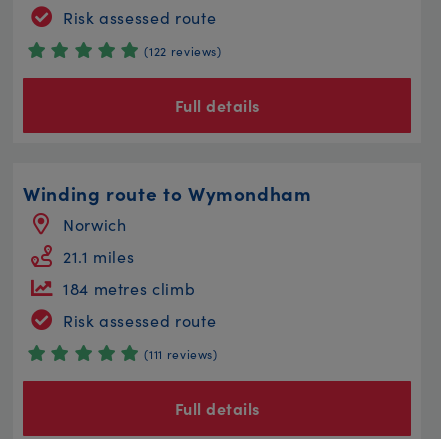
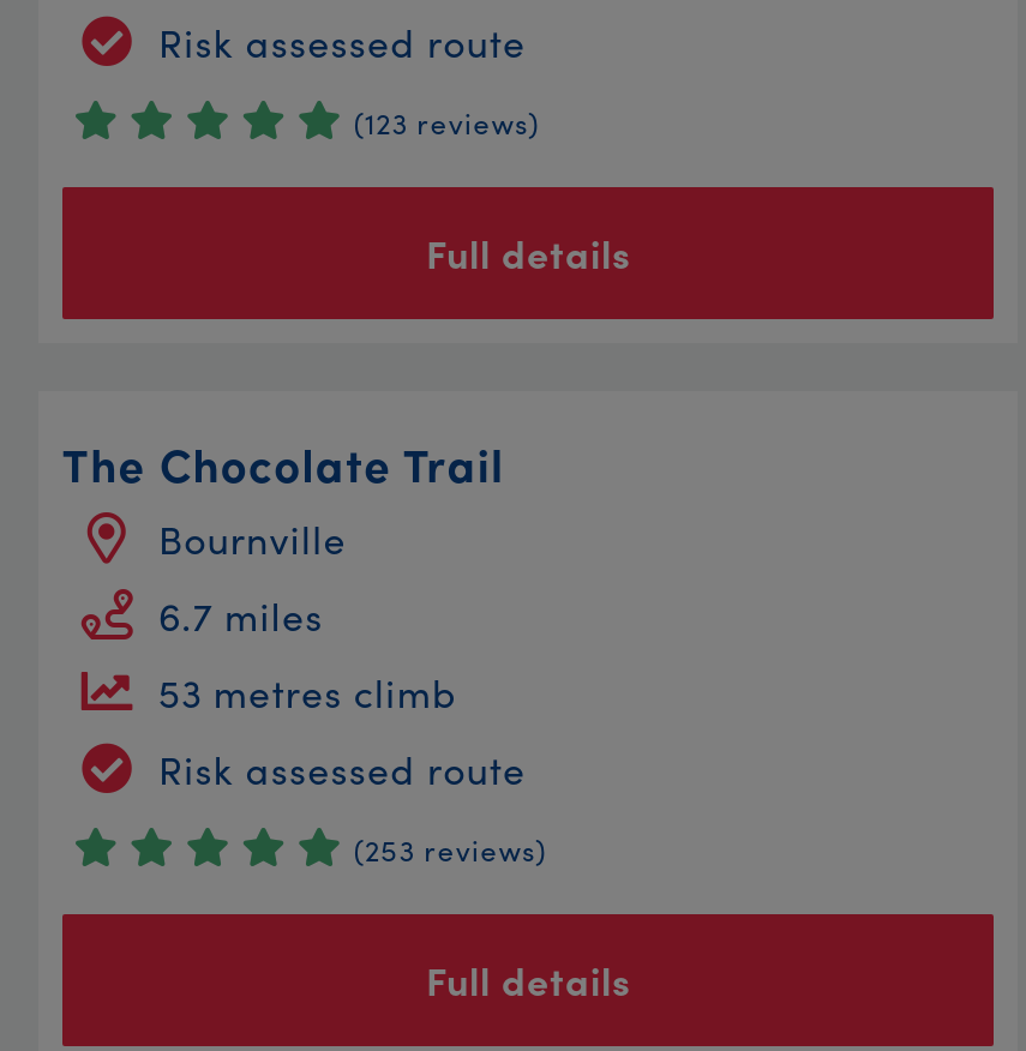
- (122 reviews)
+ (123 reviews)

- Winding route to Wymondham
- Norwich
+ The Chocolate Trail
+ Bournville

- 21.1 miles
+ 6.7 miles

- 184 metres climb
+ 53 metres climb

- (111 reviews)
+ (253 reviews)
